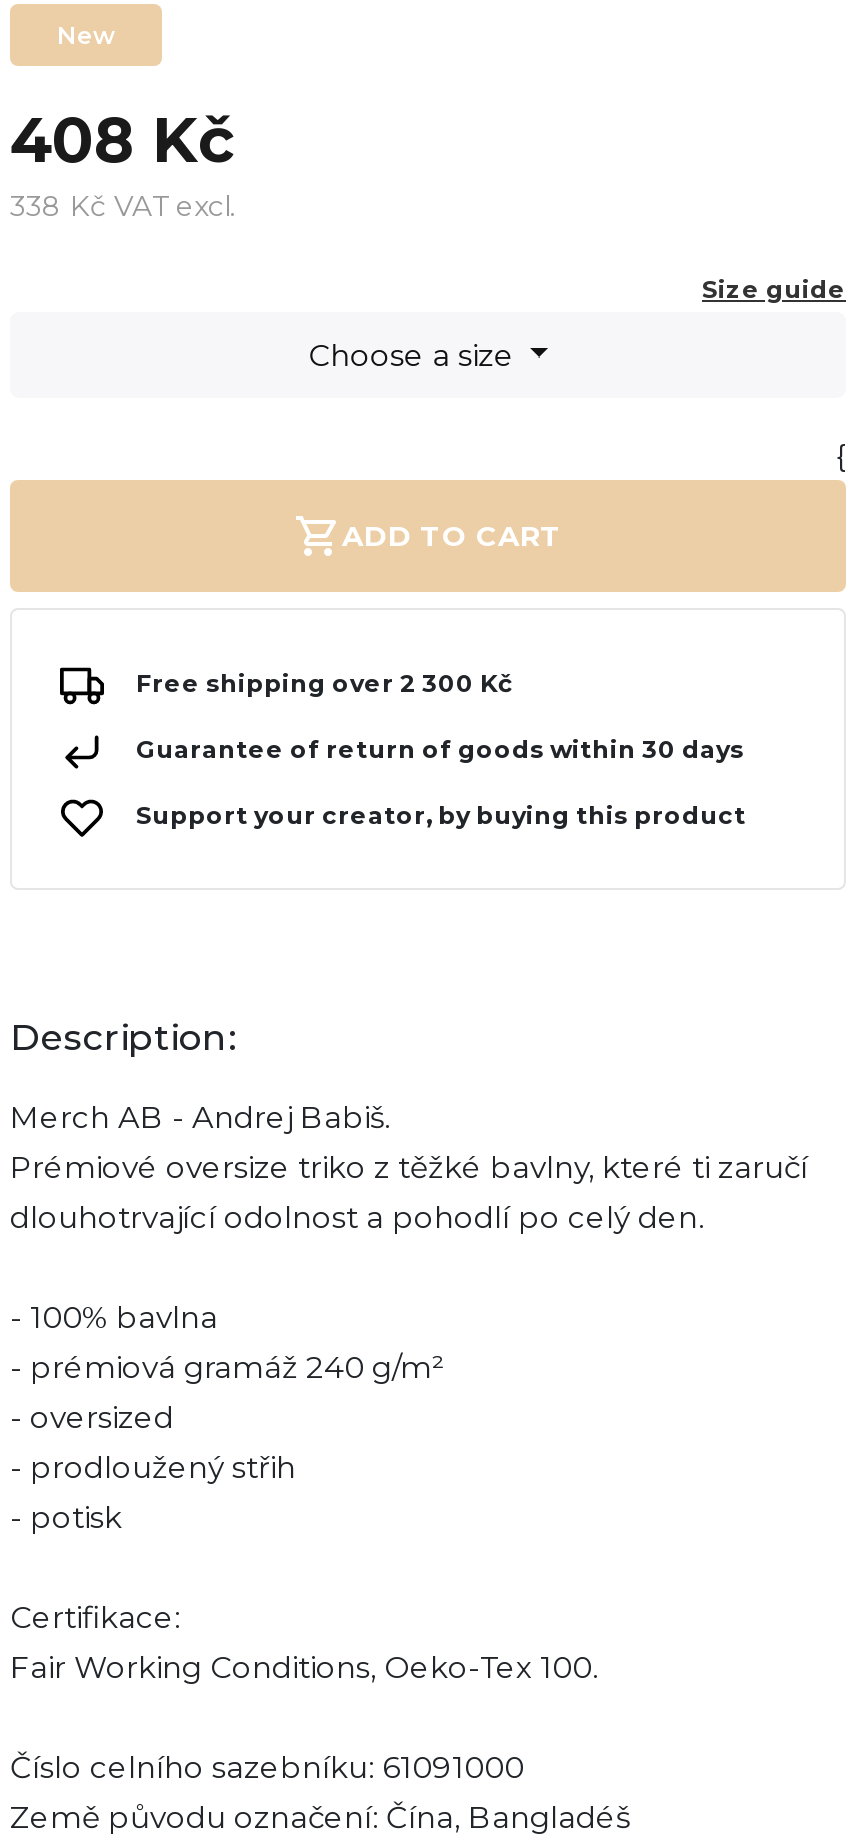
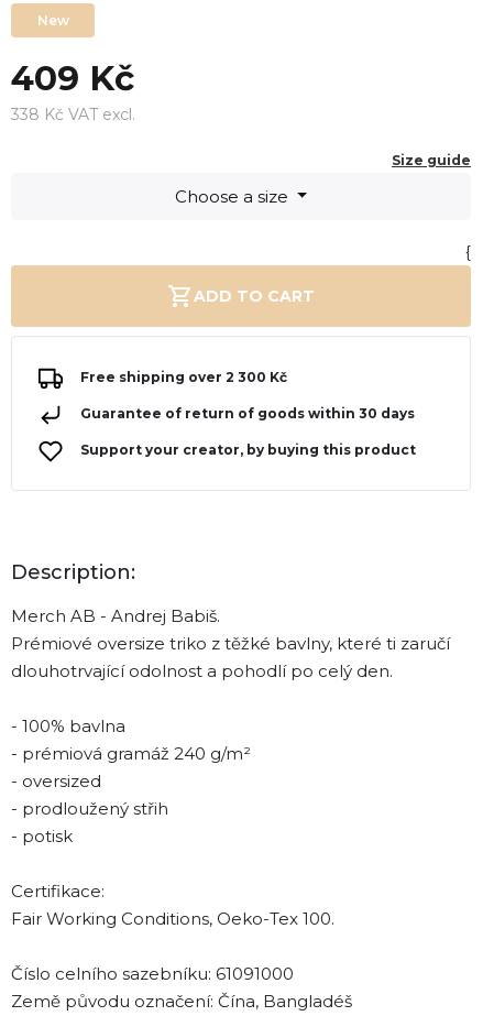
- 408 Kč
+ 409 Kč
